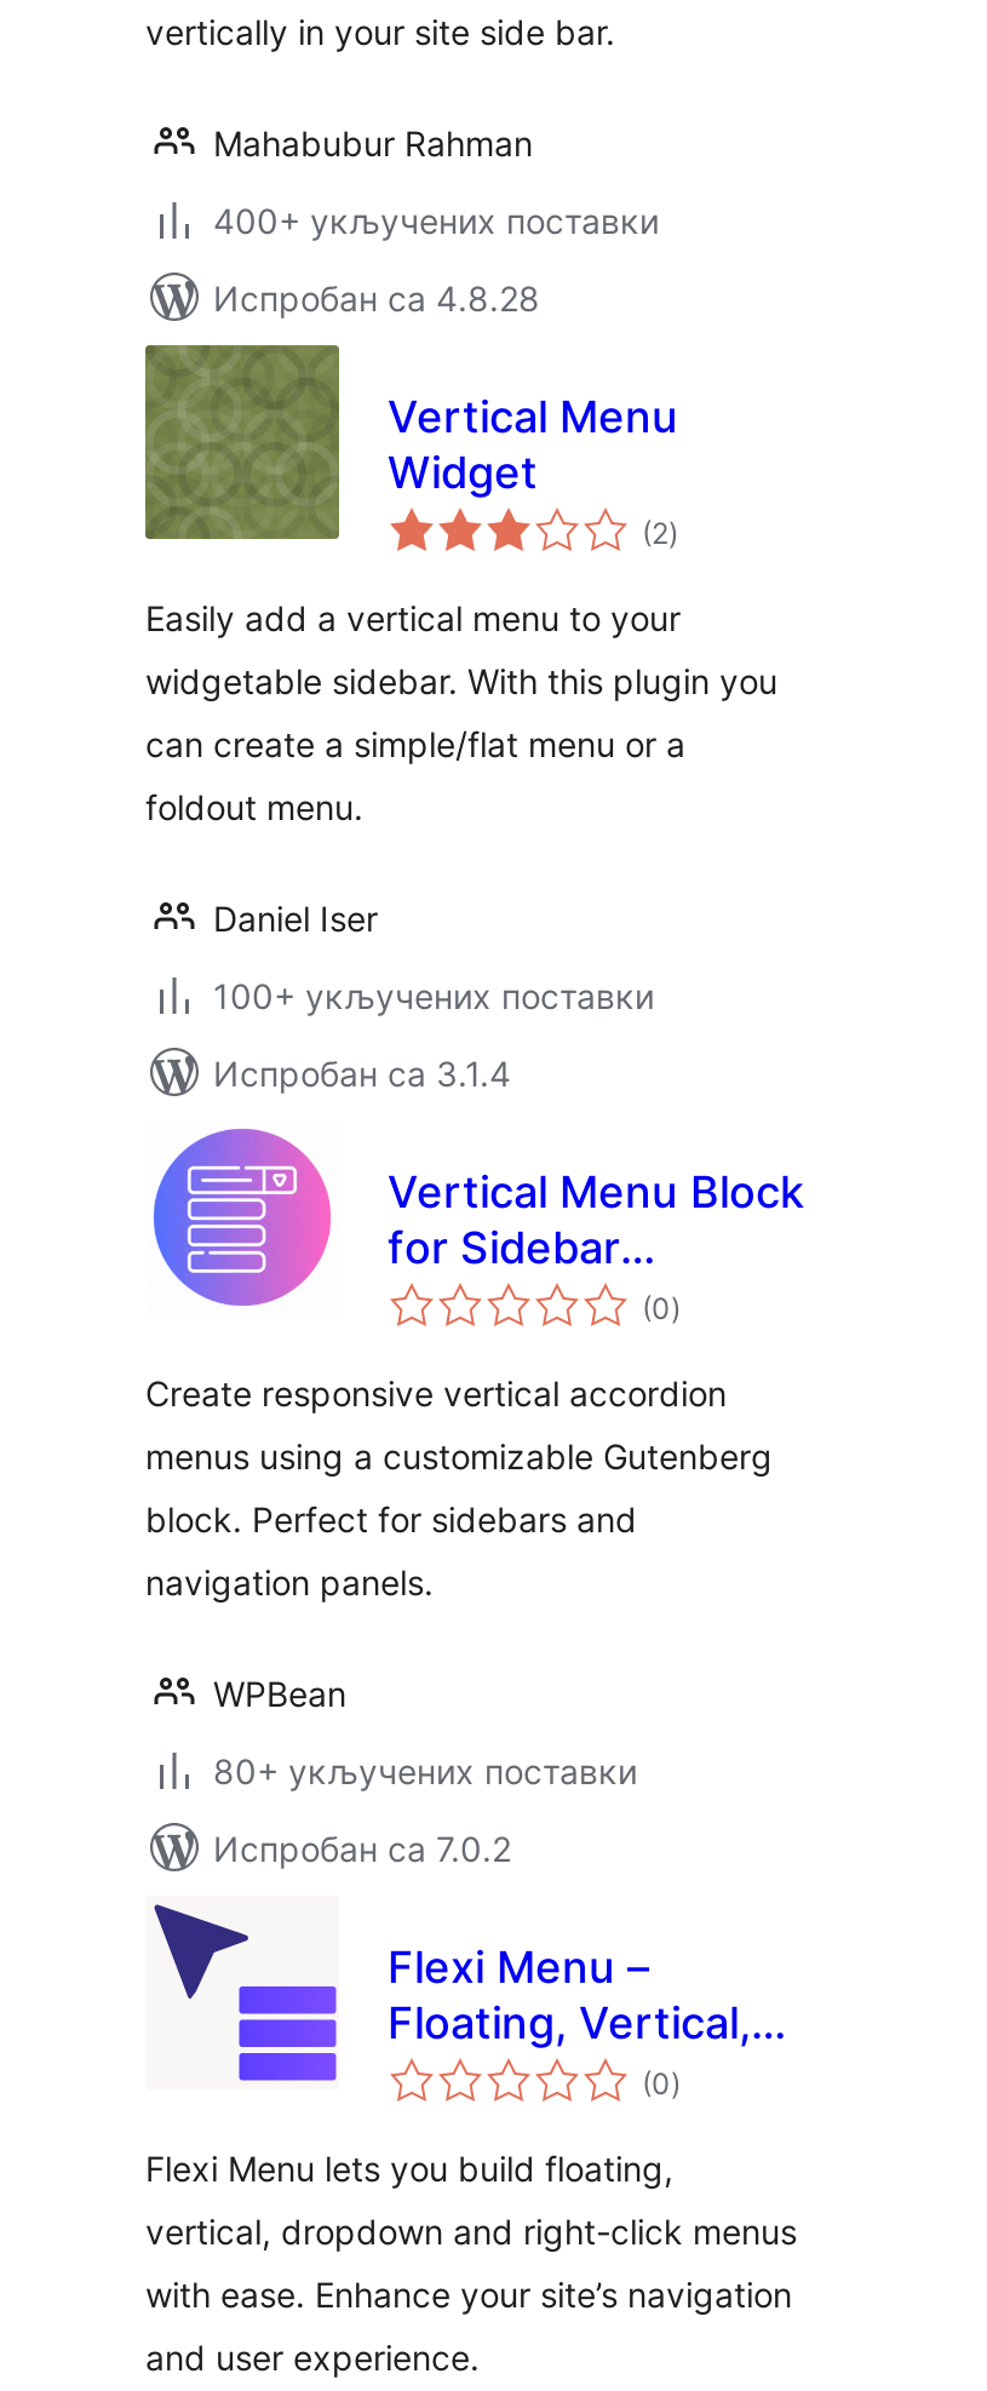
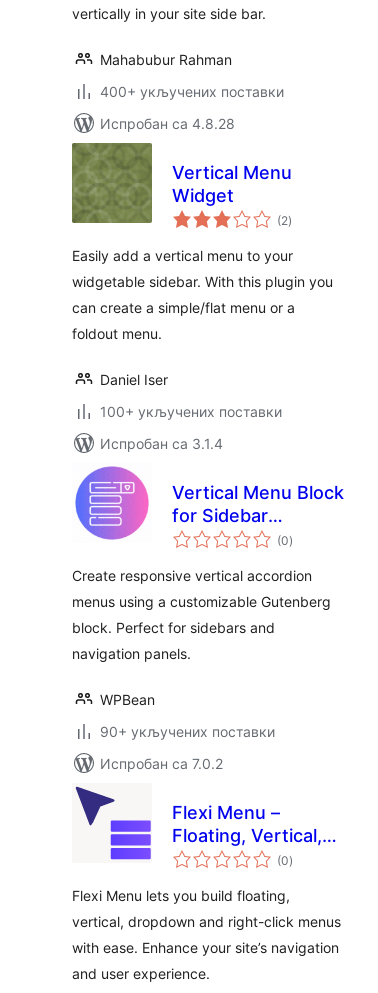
- 80+ укључених поставки
+ 90+ укључених поставки
